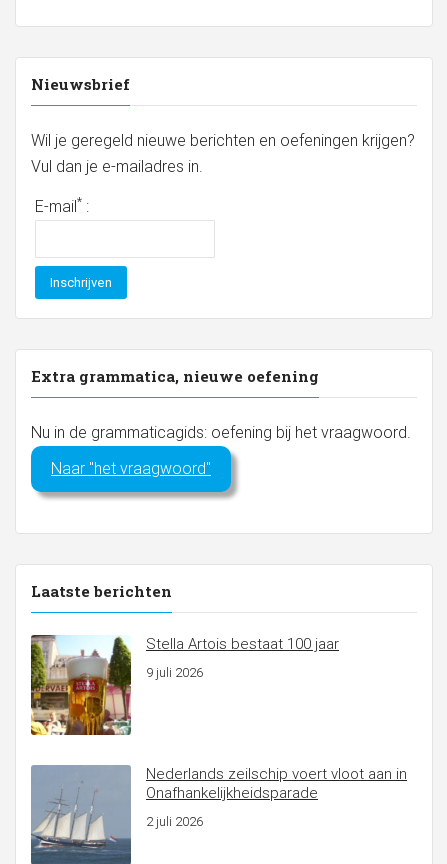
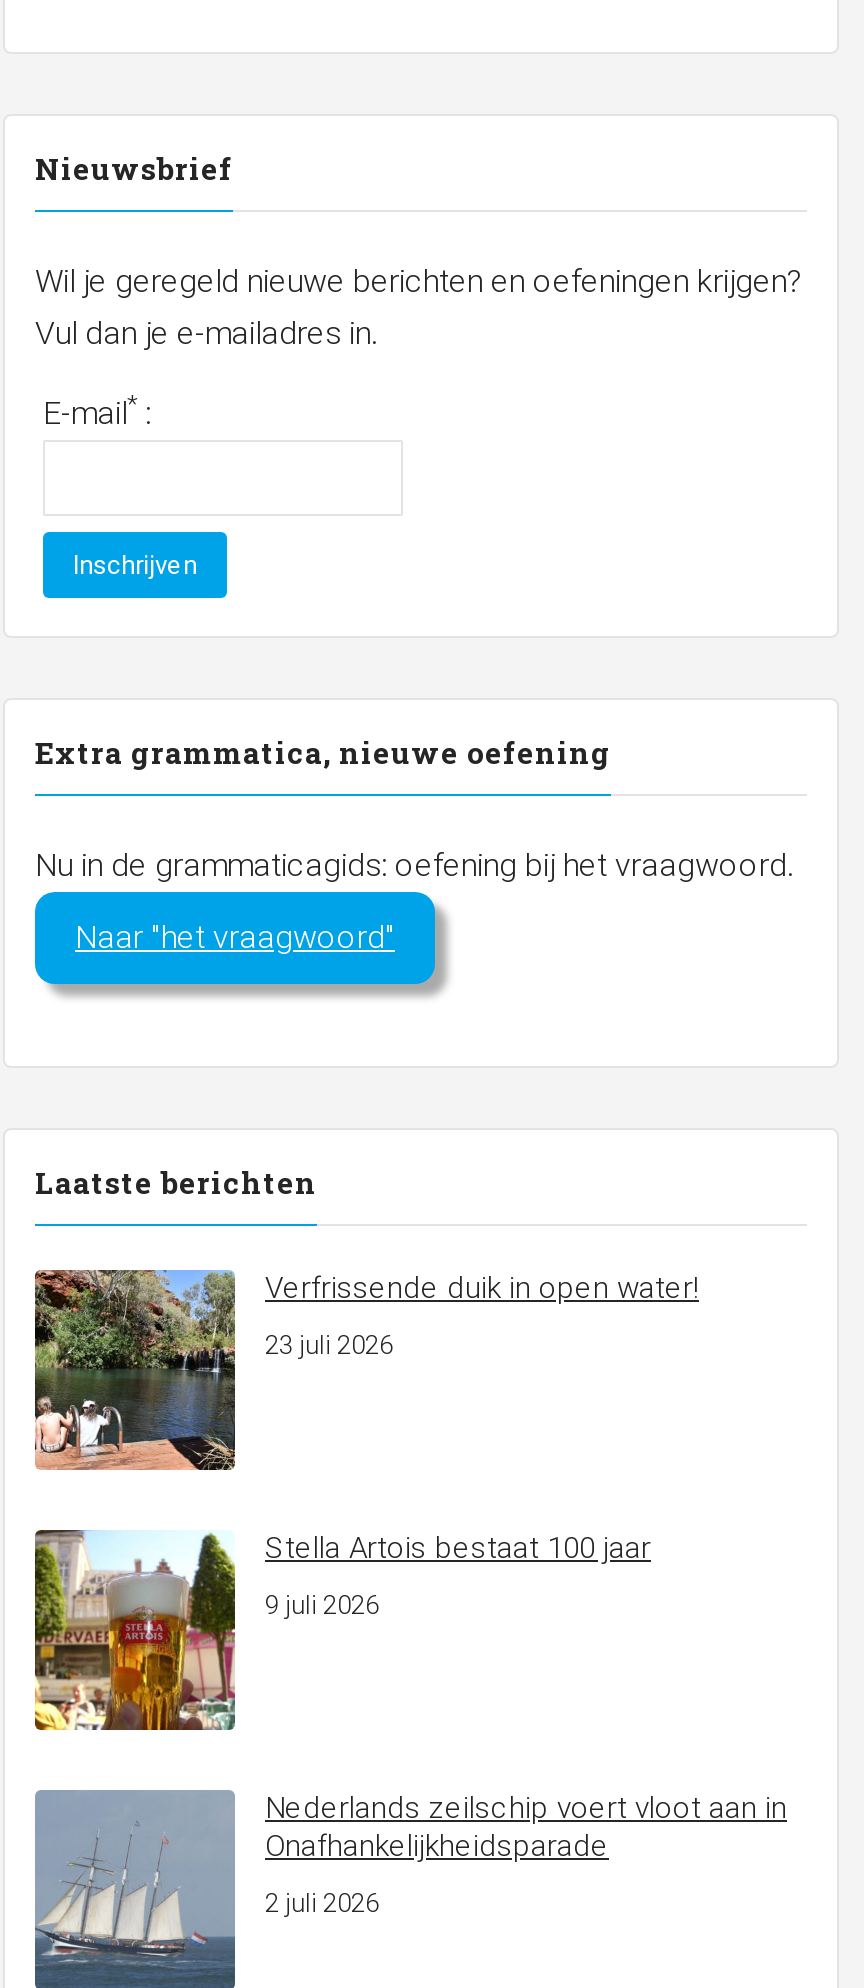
+ [image]
+ Verfrissende duik in open water!
+ 23 juli 2026
